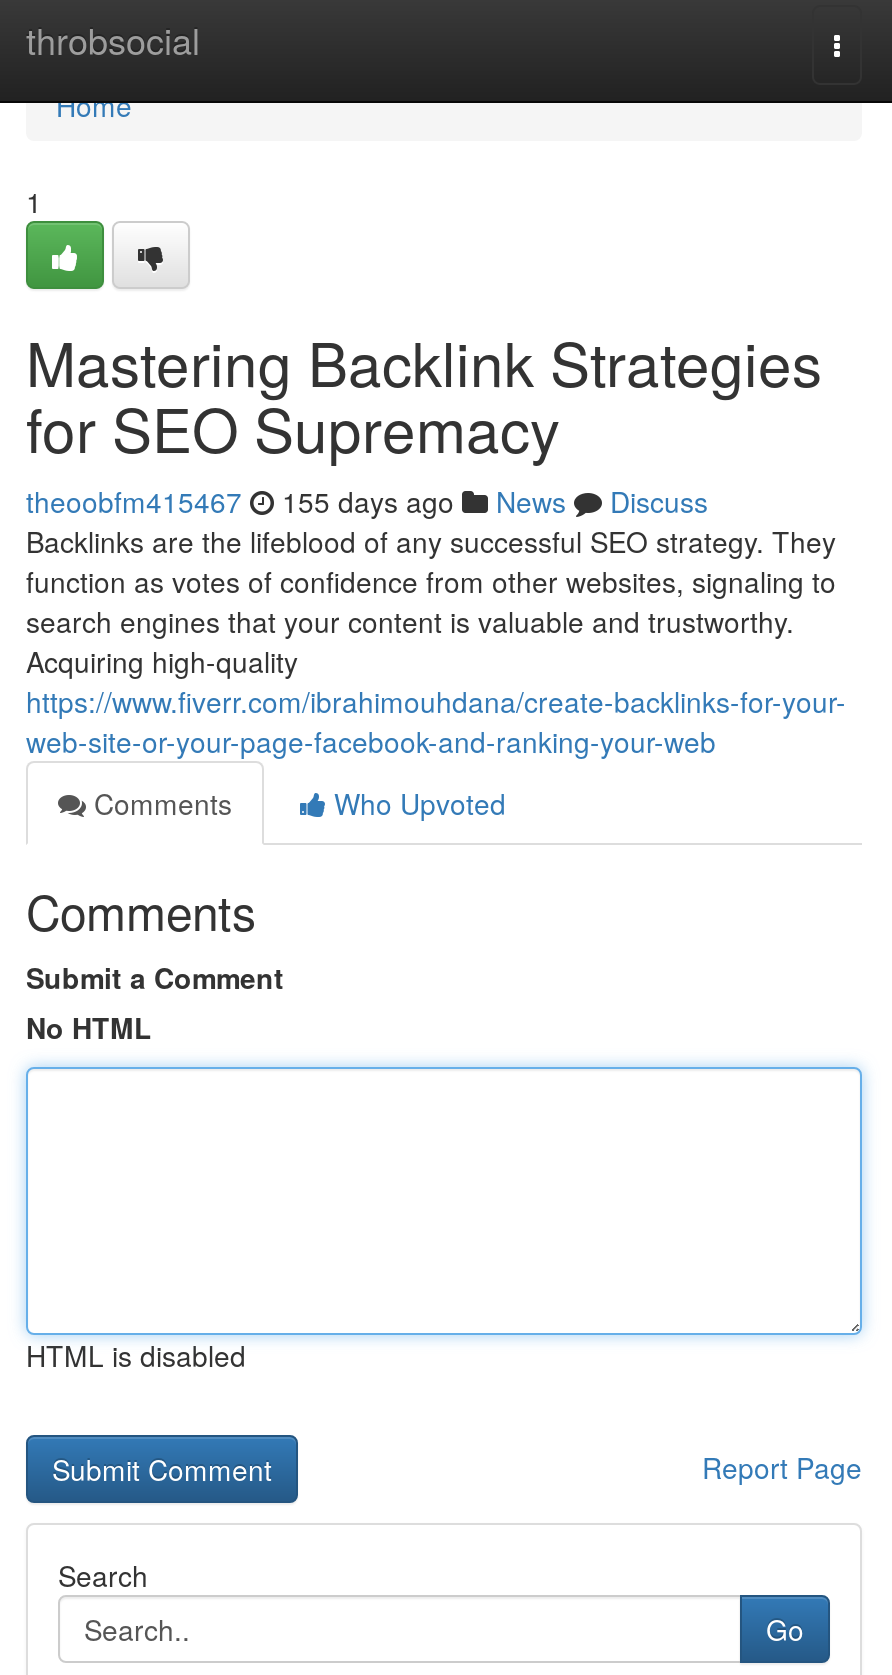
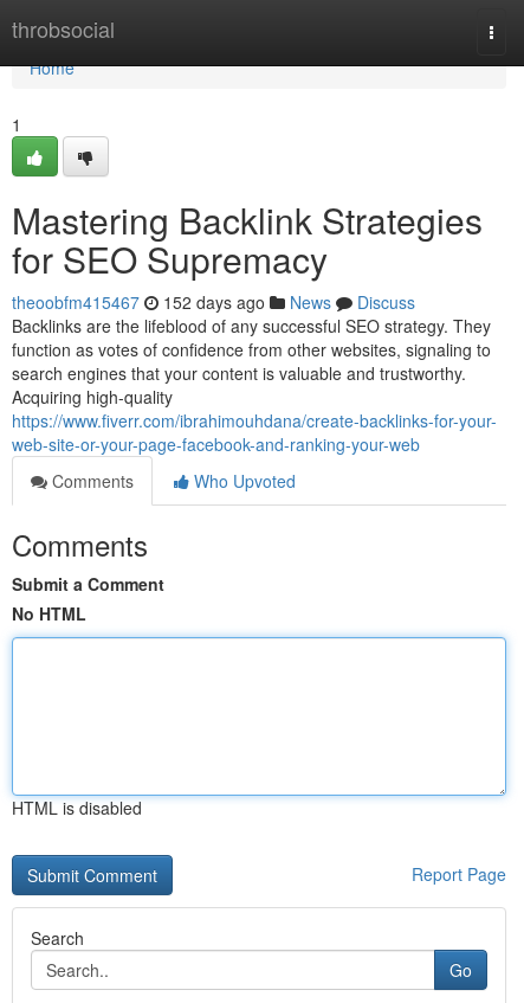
- theoobfm415467 155 days ago News Discuss
+ theoobfm415467 152 days ago News Discuss
